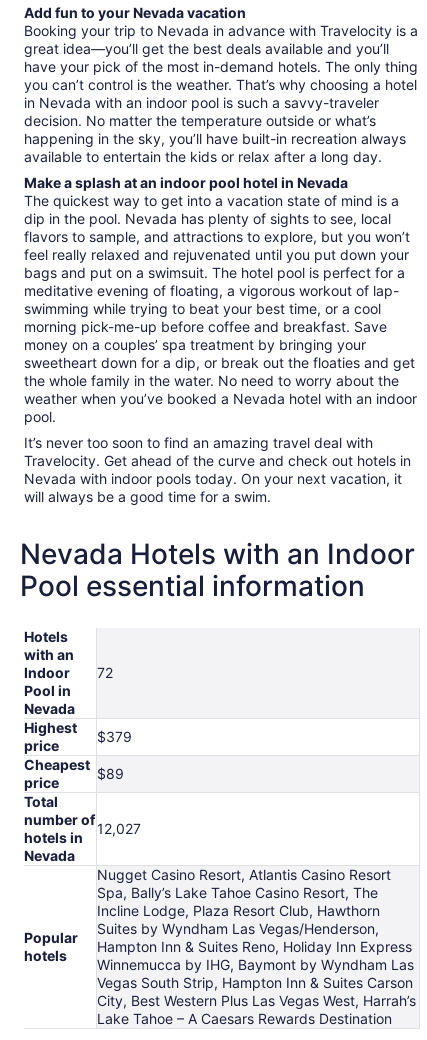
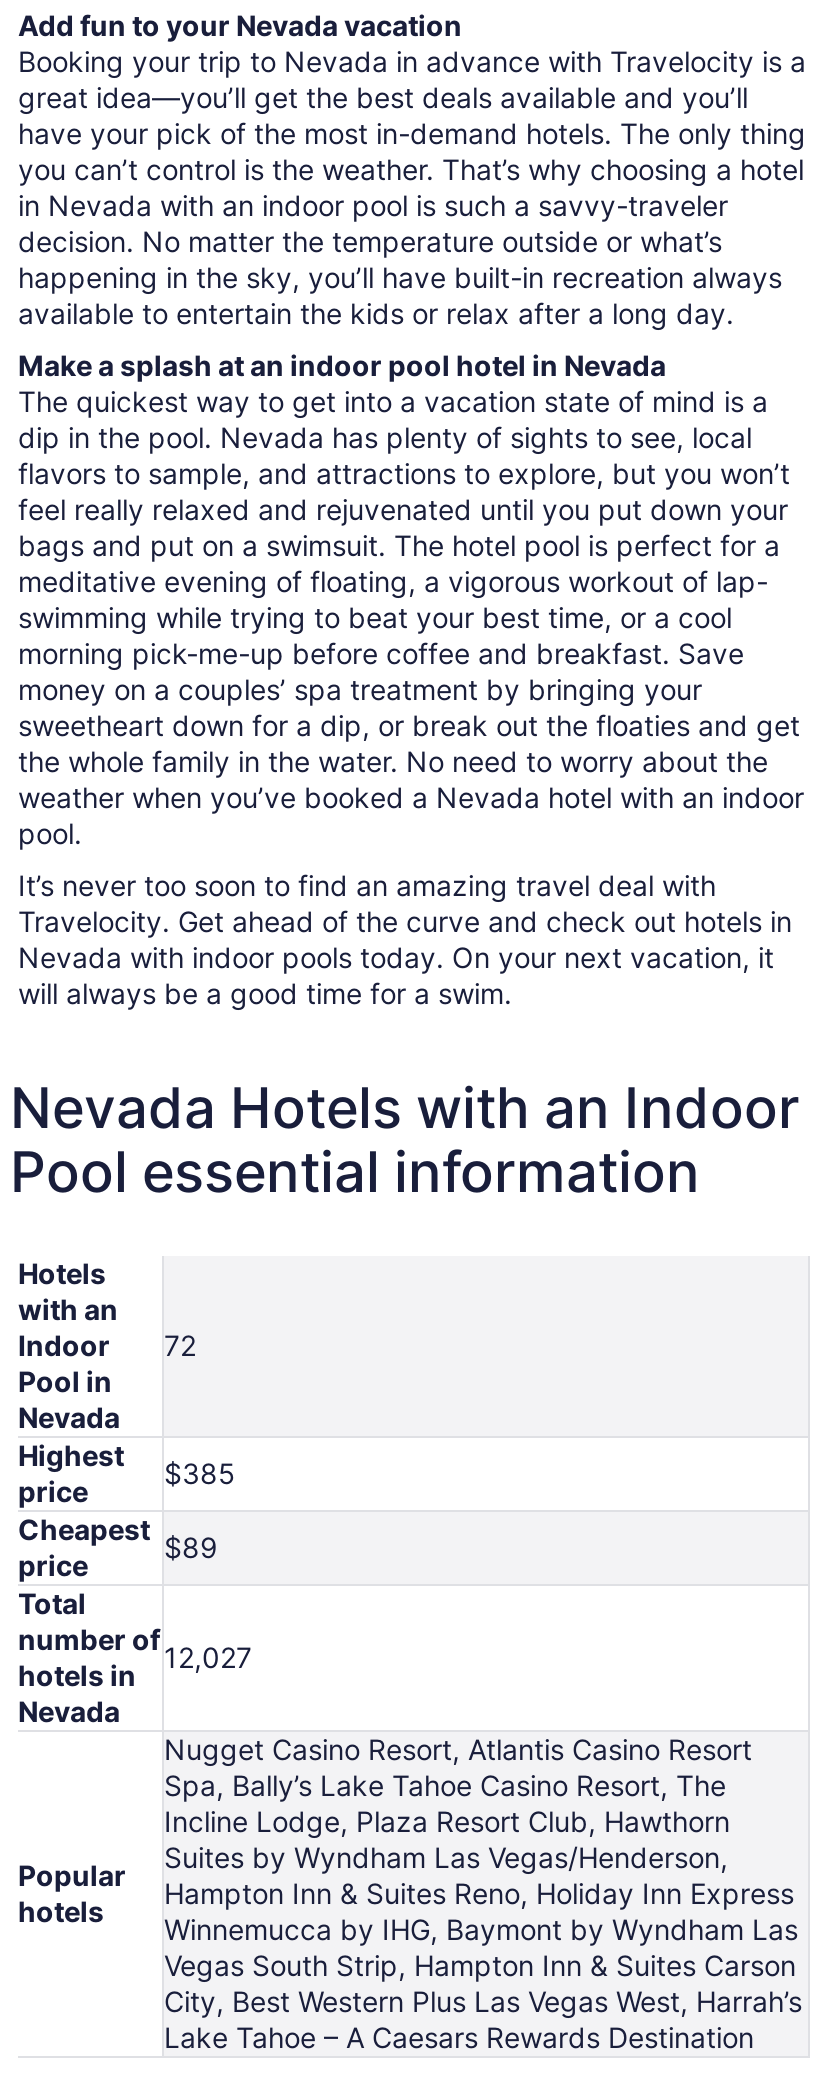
- $379
+ $385
